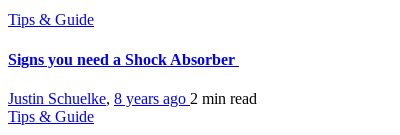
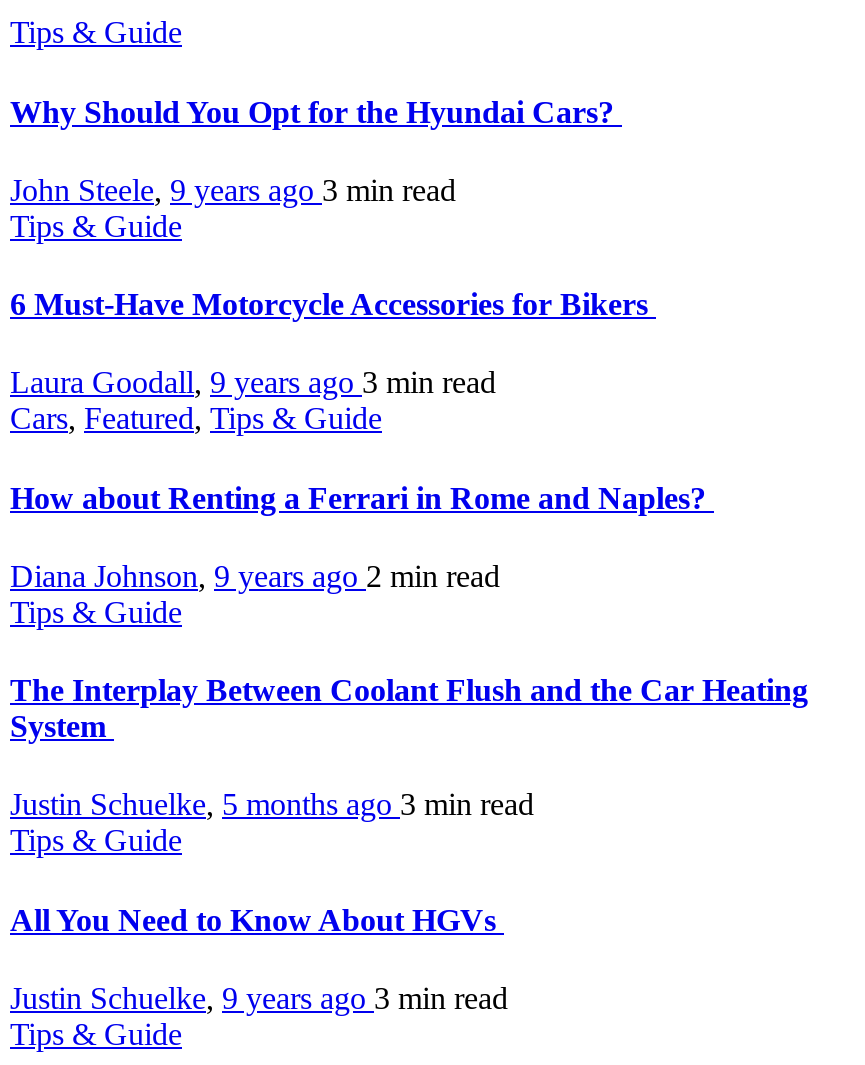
- Signs you need a Shock Absorber
- Justin Schuelke, 8 years ago 2 min read
+ Why Should You Opt for the Hyundai Cars?
+ John Steele, 9 years ago 3 min read
+ Tips & Guide
+ 6 Must-Have Motorcycle Accessories for Bikers
+ Laura Goodall, 9 years ago 3 min read
+ Cars, Featured, Tips & Guide
+ How about Renting a Ferrari in Rome and Naples?
+ Diana Johnson, 9 years ago 2 min read
+ Tips & Guide
+ The Interplay Between Coolant Flush and the Car Heating
+ System
+ Justin Schuelke, 5 months ago 3 min read
+ Tips & Guide
+ All You Need to Know About HGVs
+ Justin Schuelke, 9 years ago 3 min read
